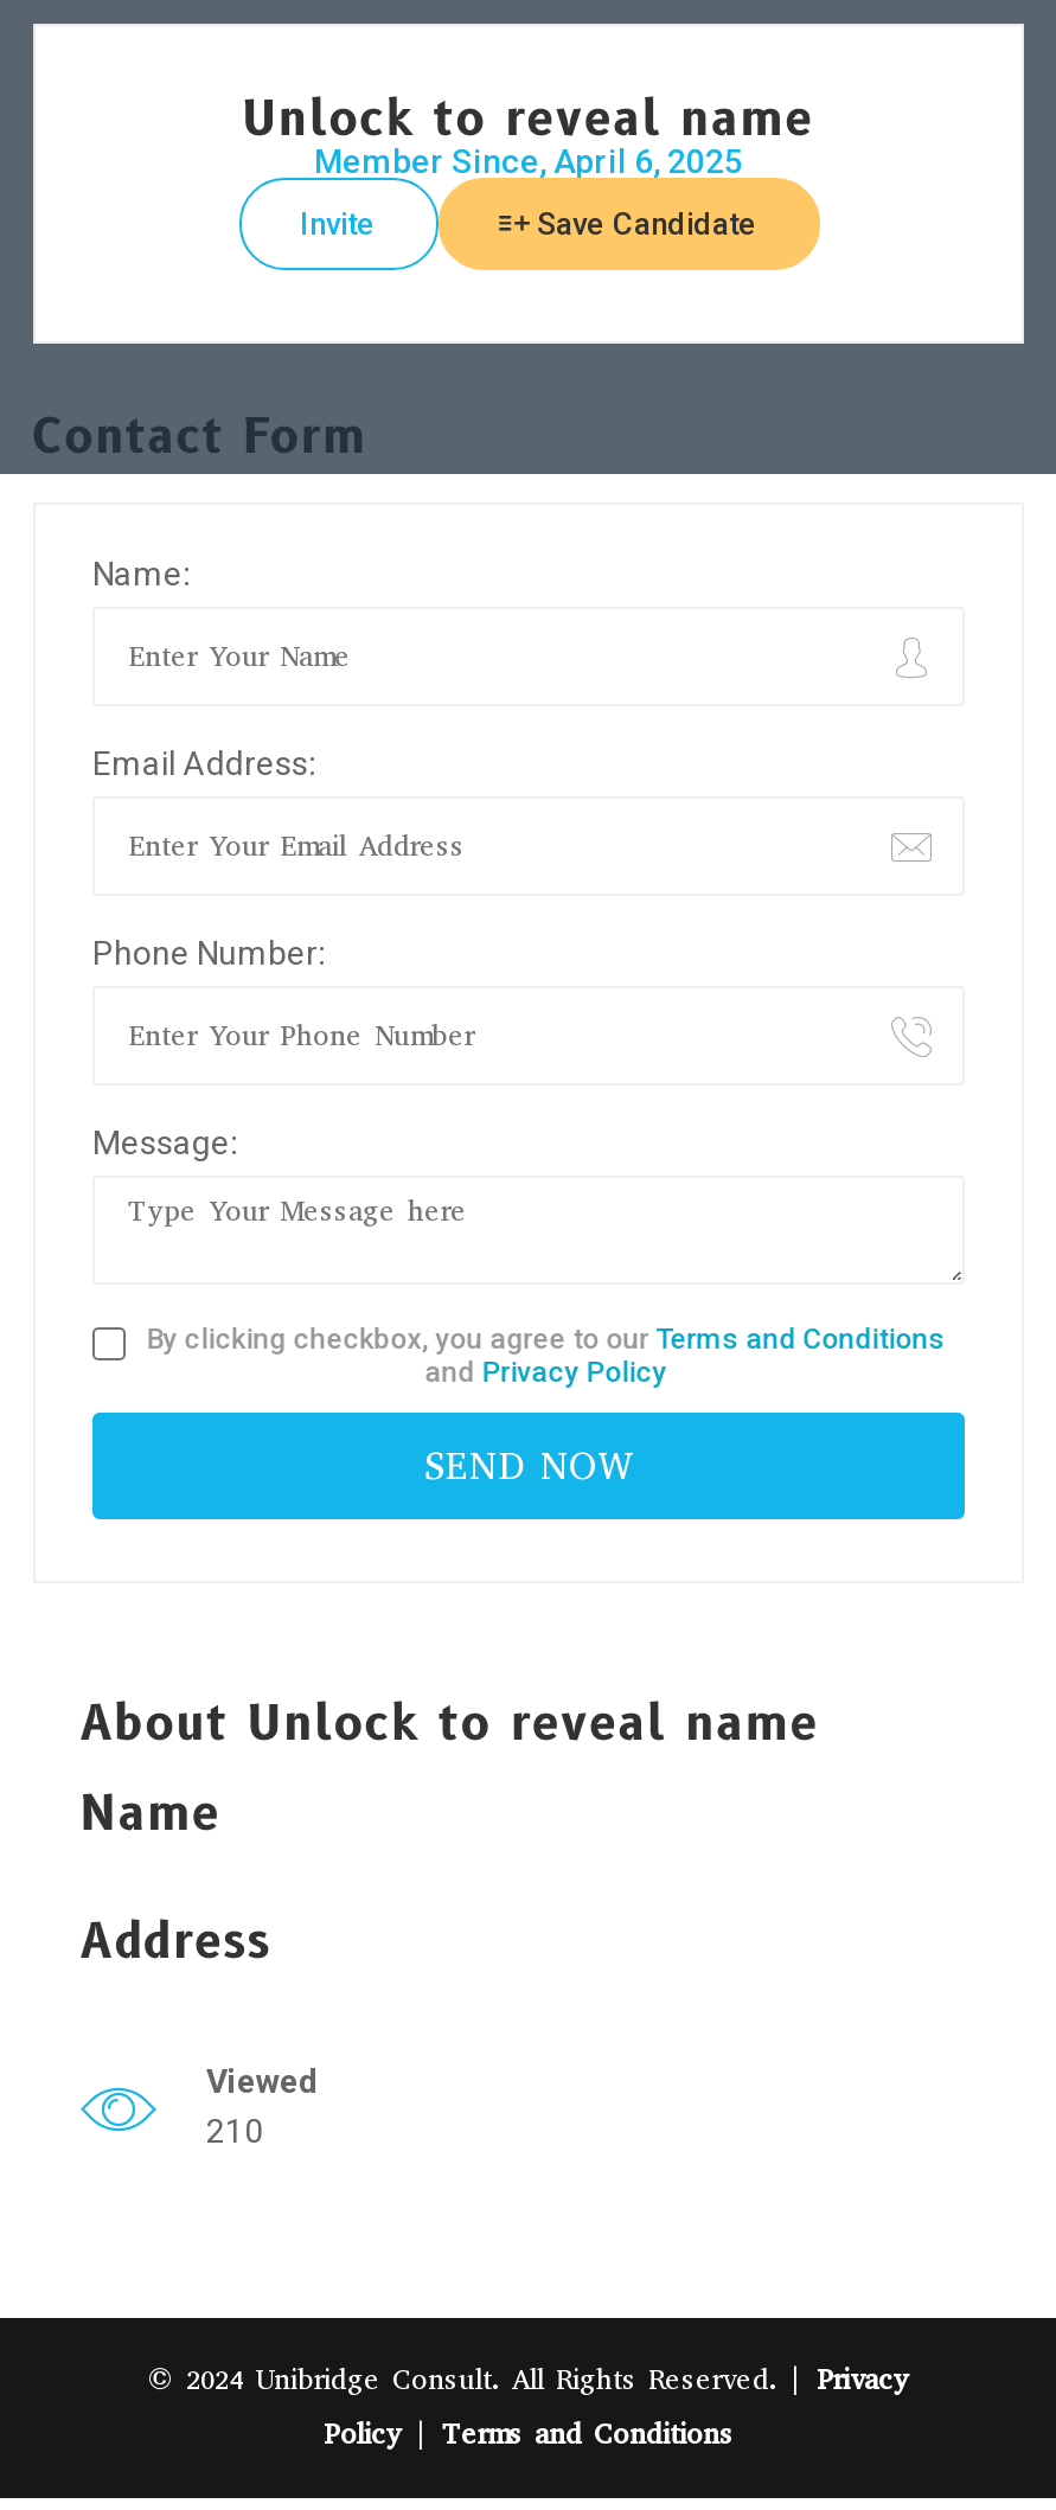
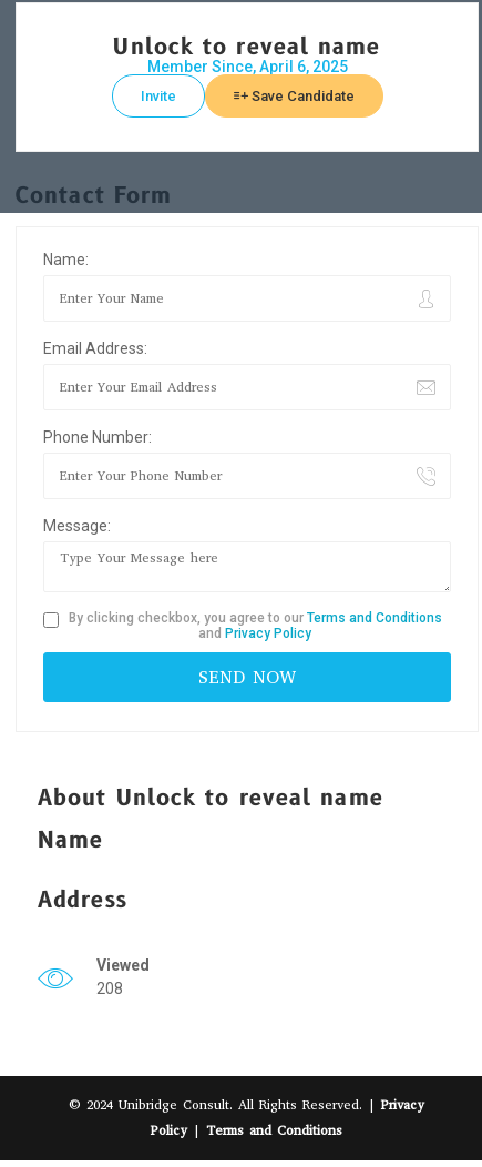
- 210
+ 208
